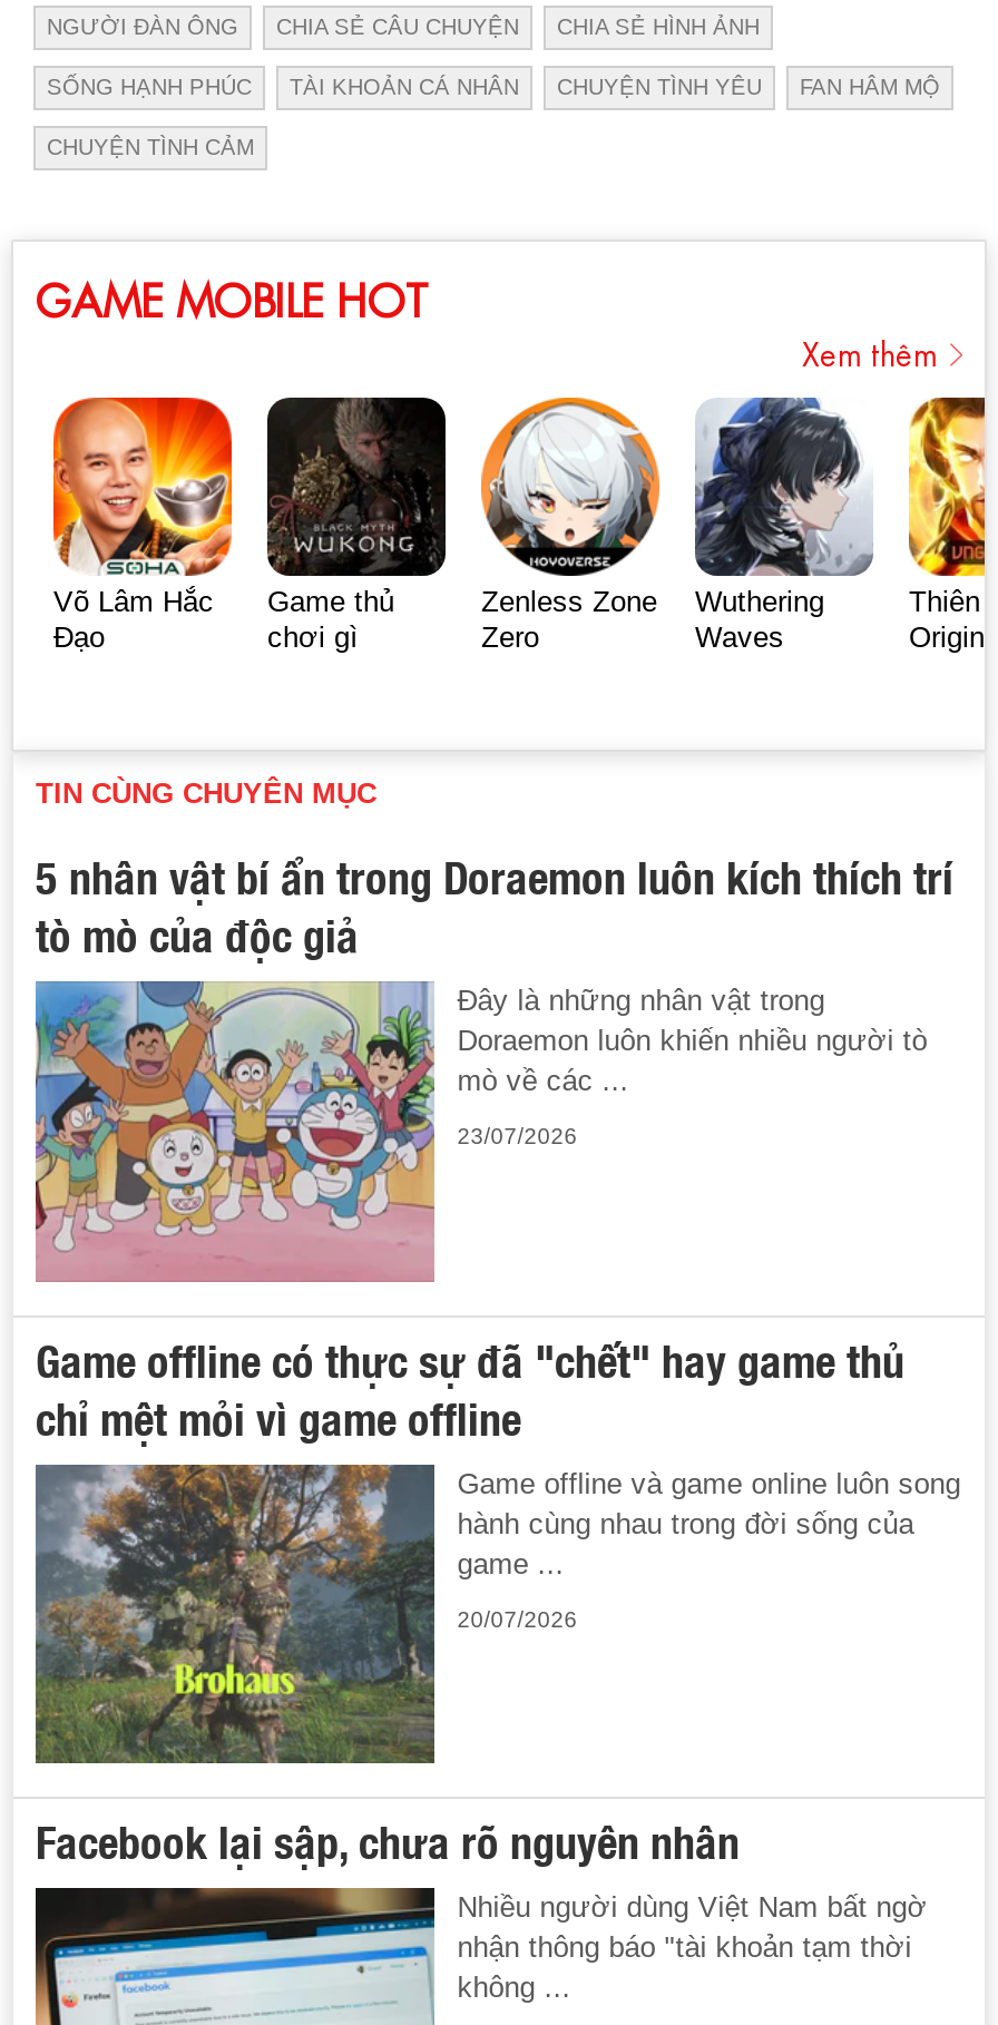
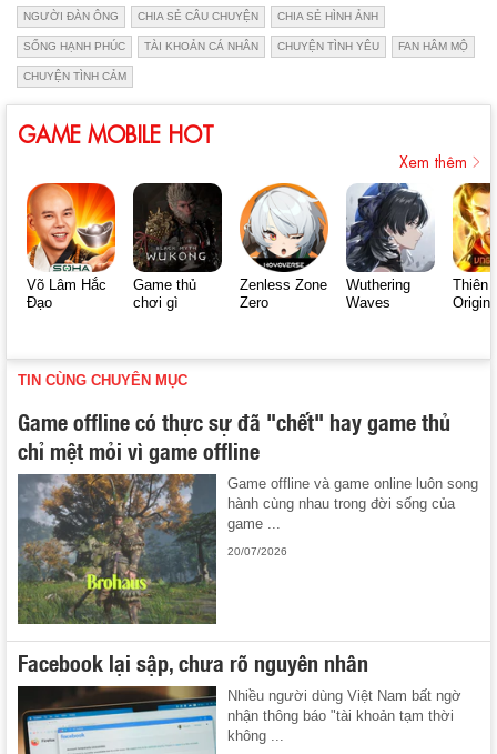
- [image]
- 5 nhân vật bí ẩn trong Doraemon luôn kích thích trí
- tò mò của độc giả
- Đây là những nhân vật trong
- Doraemon luôn khiến nhiều người tò
- mò về các ...
- 23/07/2026
